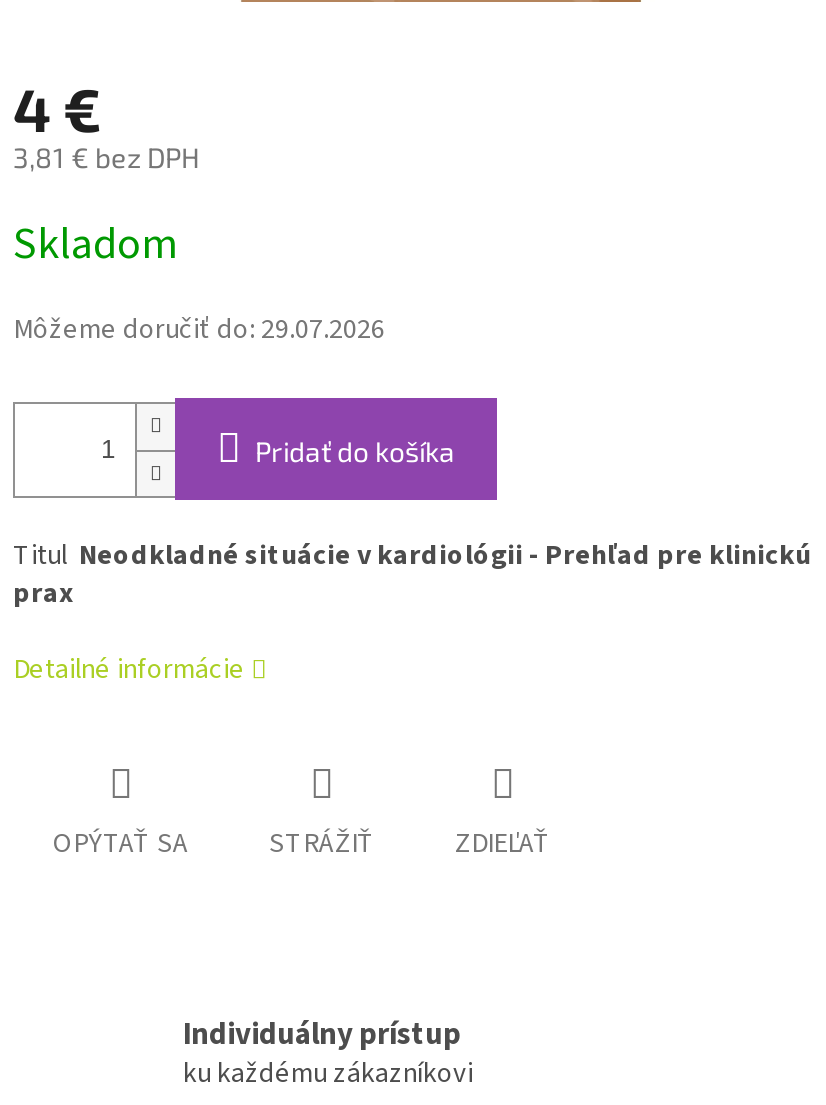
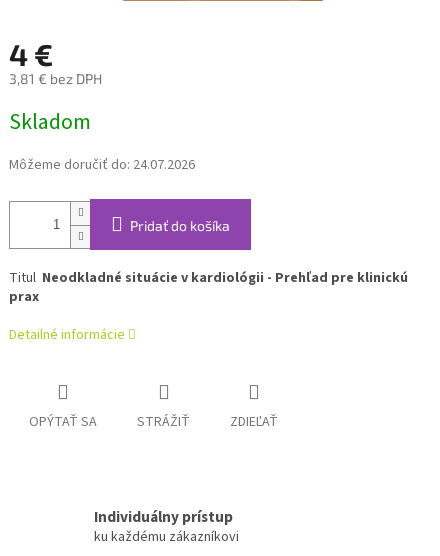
- Môžeme doručiť do: 29.07.2026
+ Môžeme doručiť do: 24.07.2026
